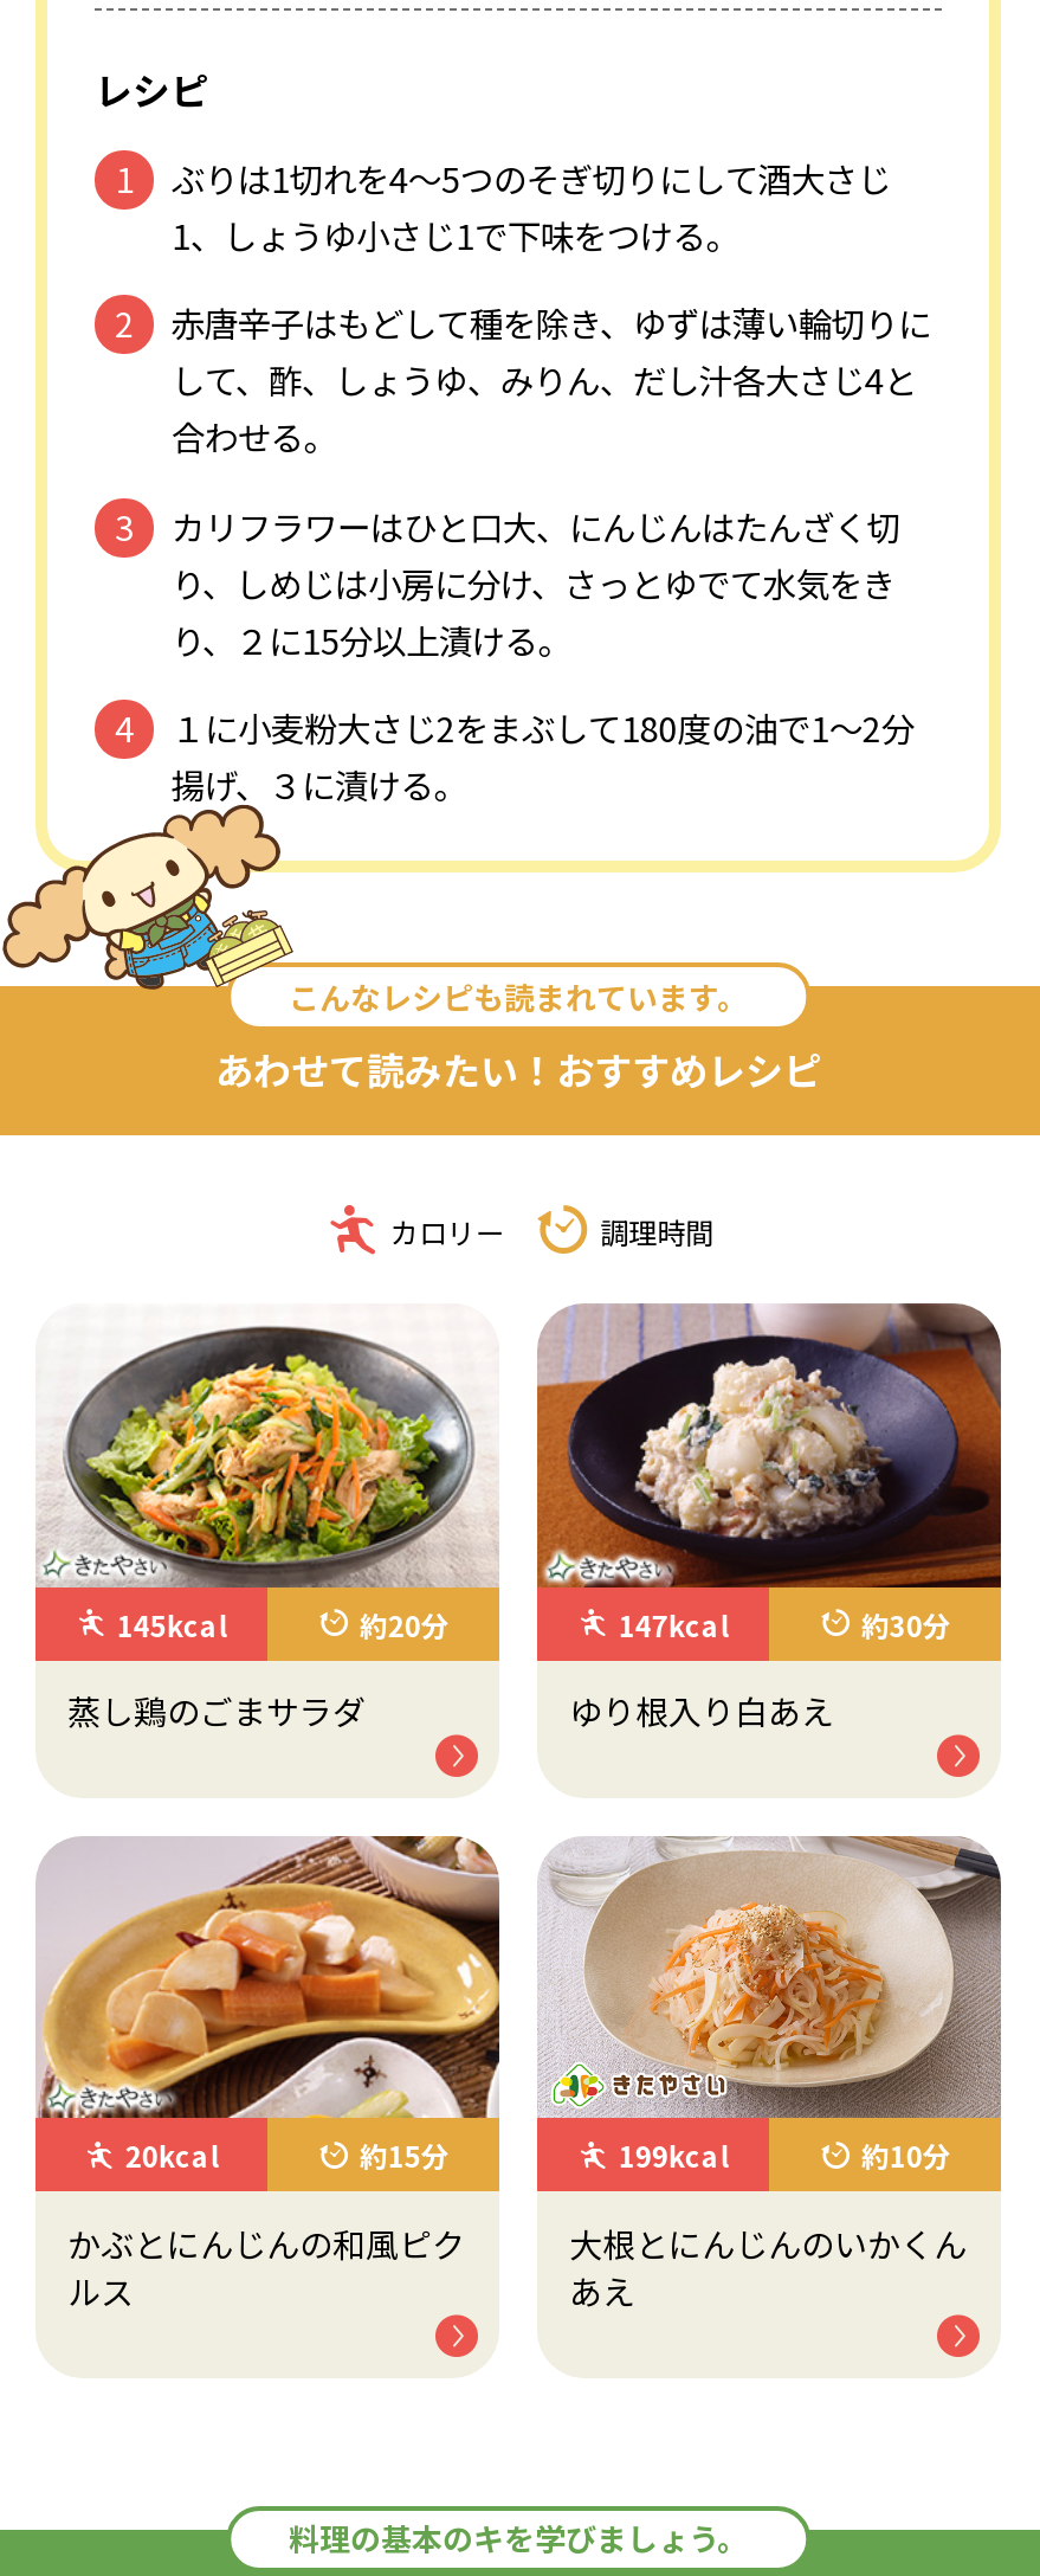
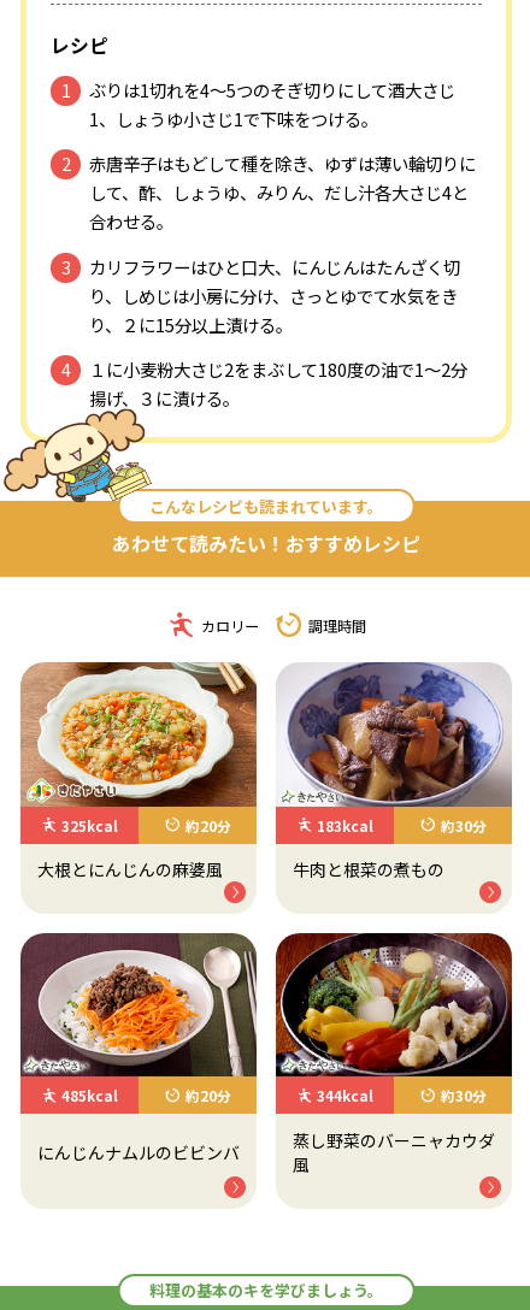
- [image]
- 145kcal
+ [image]
+ 325kcal

- [image]
- 147kcal
+ [image]
+ 183kcal

- 蒸し鶏のごまサラダ
+ 大根とにんじんの麻婆風

- ゆり根入り白あえ
+ 牛肉と根菜の煮もの

- [image]
- 20kcal
- 約15分
+ [image]
+ 485kcal
+ 約20分

- [image]
- 199kcal
- 約10分
+ [image]
+ 344kcal
+ 約30分

- かぶとにんじんの和風ピク
- ルス
+ にんじんナムルのビビンバ

- 大根とにんじんのいかくん
- あえ
+ 蒸し野菜のバーニャカウダ
+ 風
